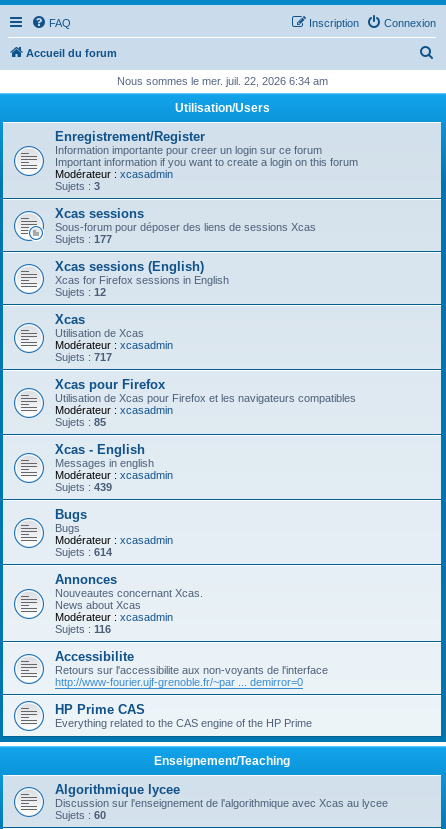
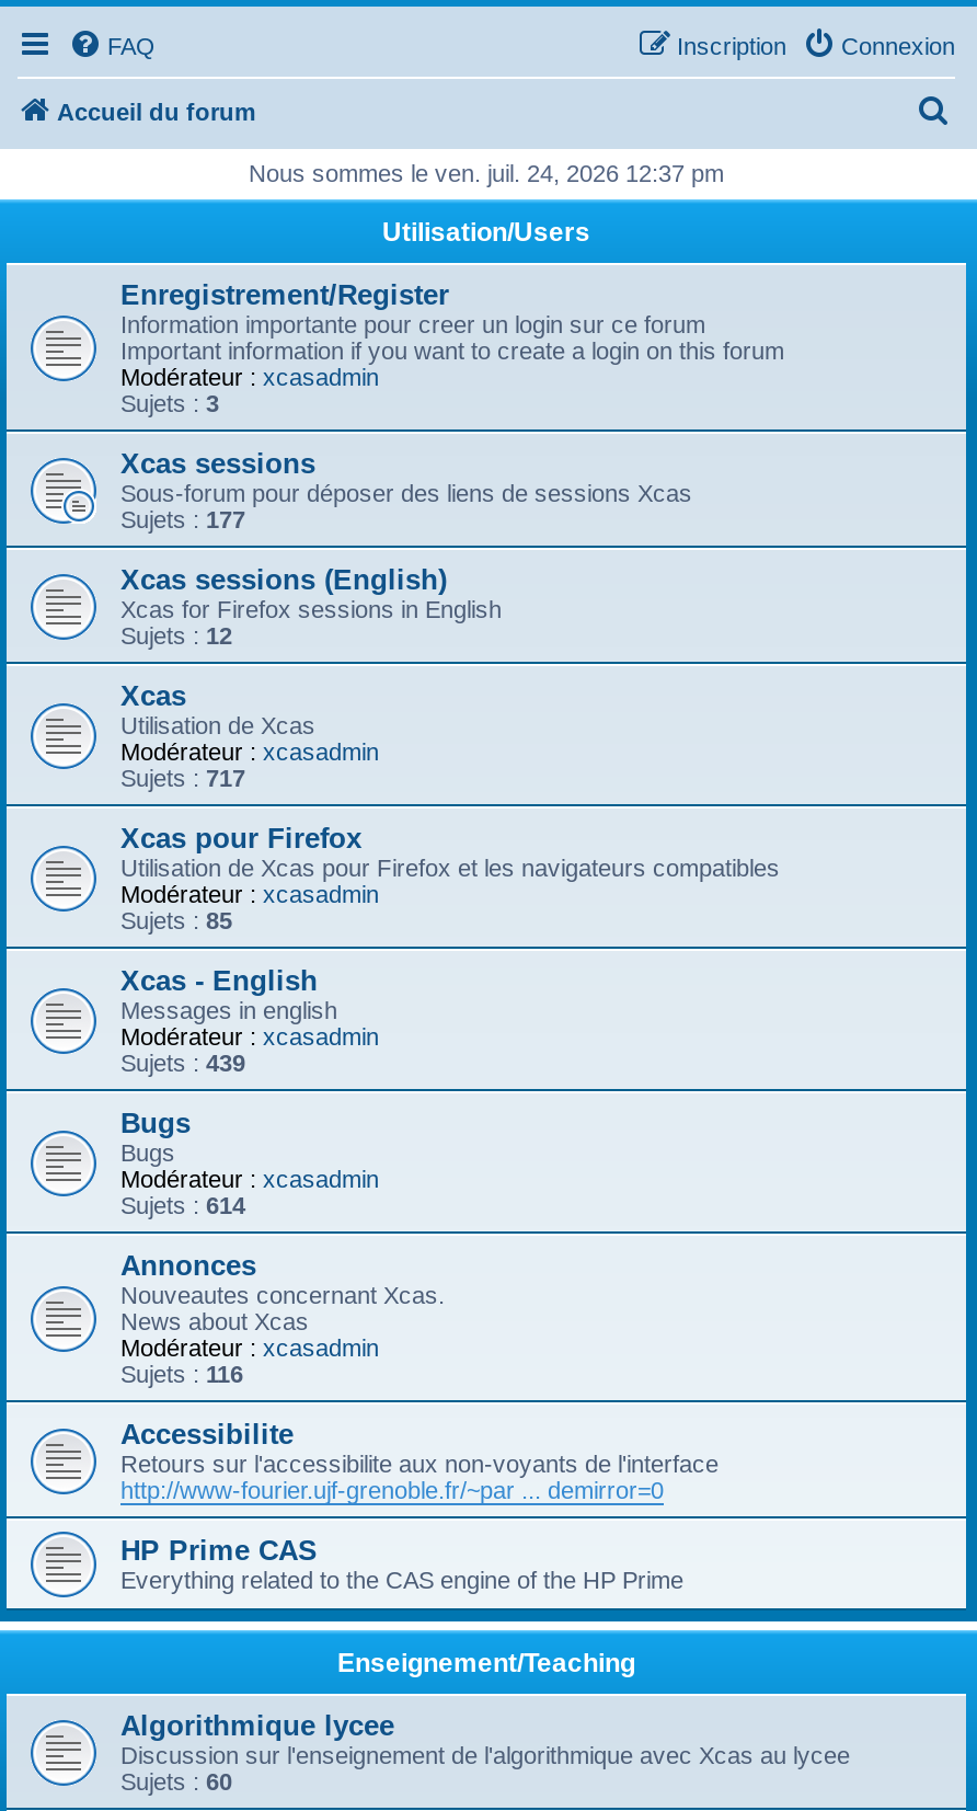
- Nous sommes le mer. juil. 22, 2026 6:34 am
+ Nous sommes le ven. juil. 24, 2026 12:37 pm
